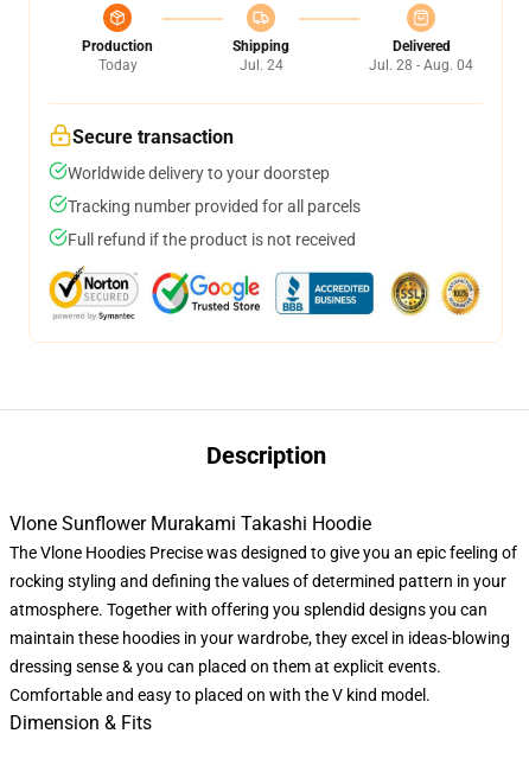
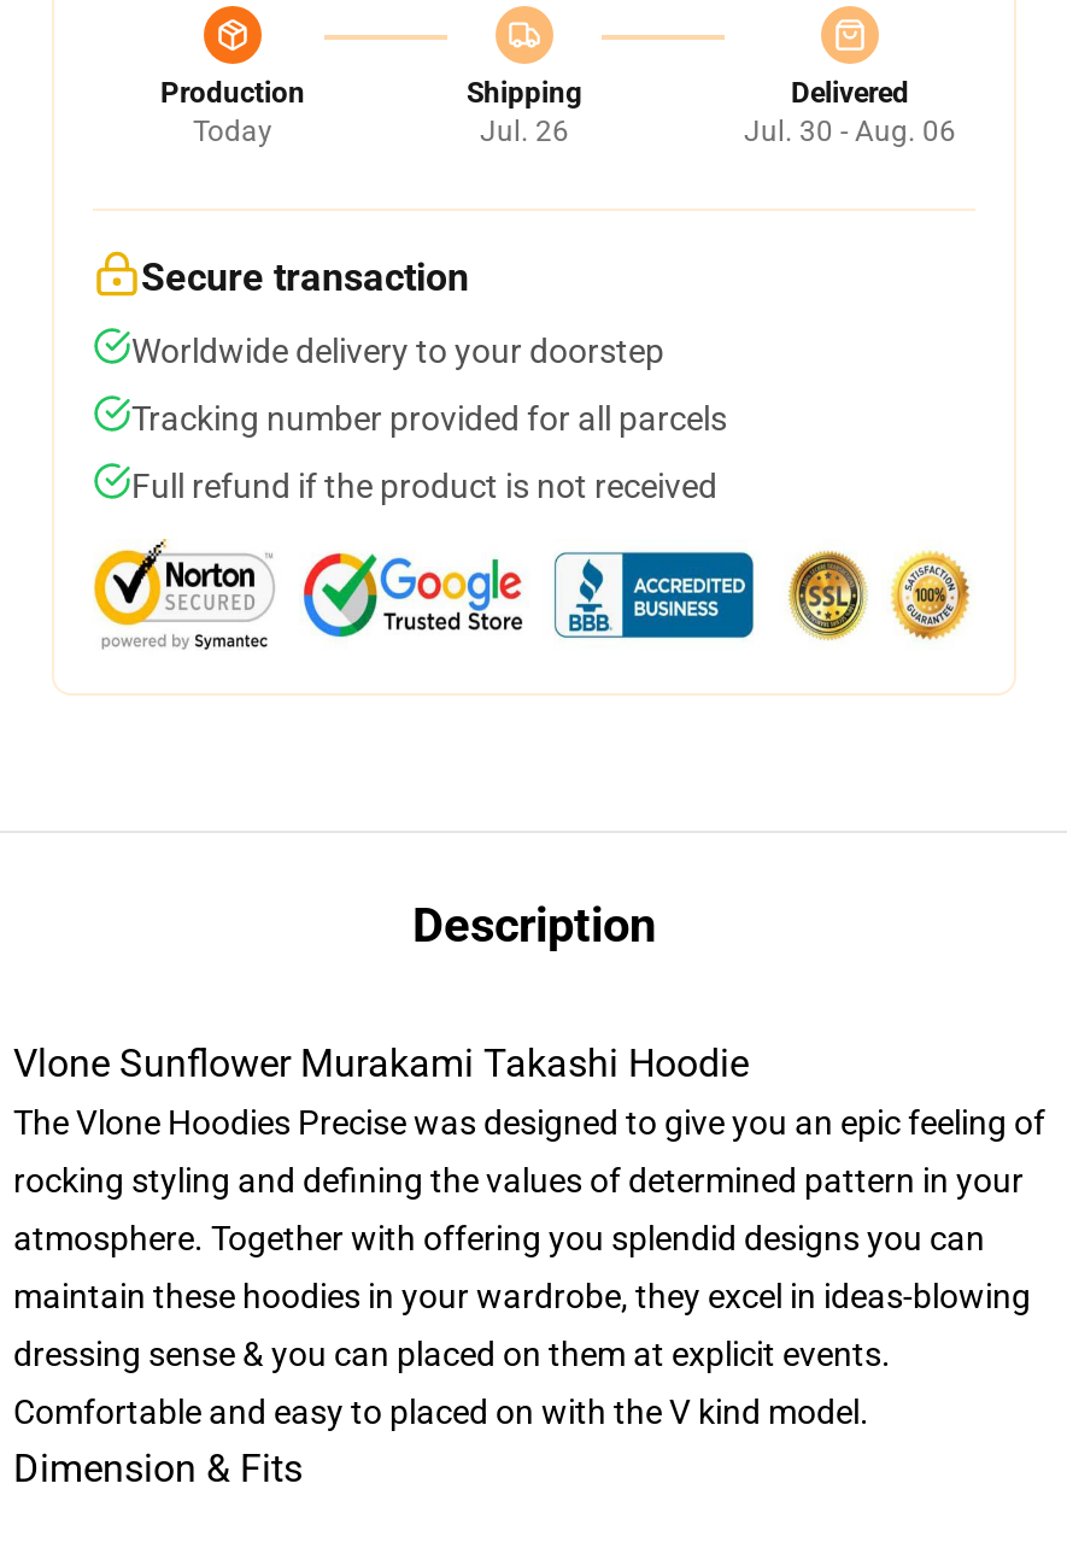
- Jul. 24
+ Jul. 26

- Jul. 28 - Aug. 04
+ Jul. 30 - Aug. 06
